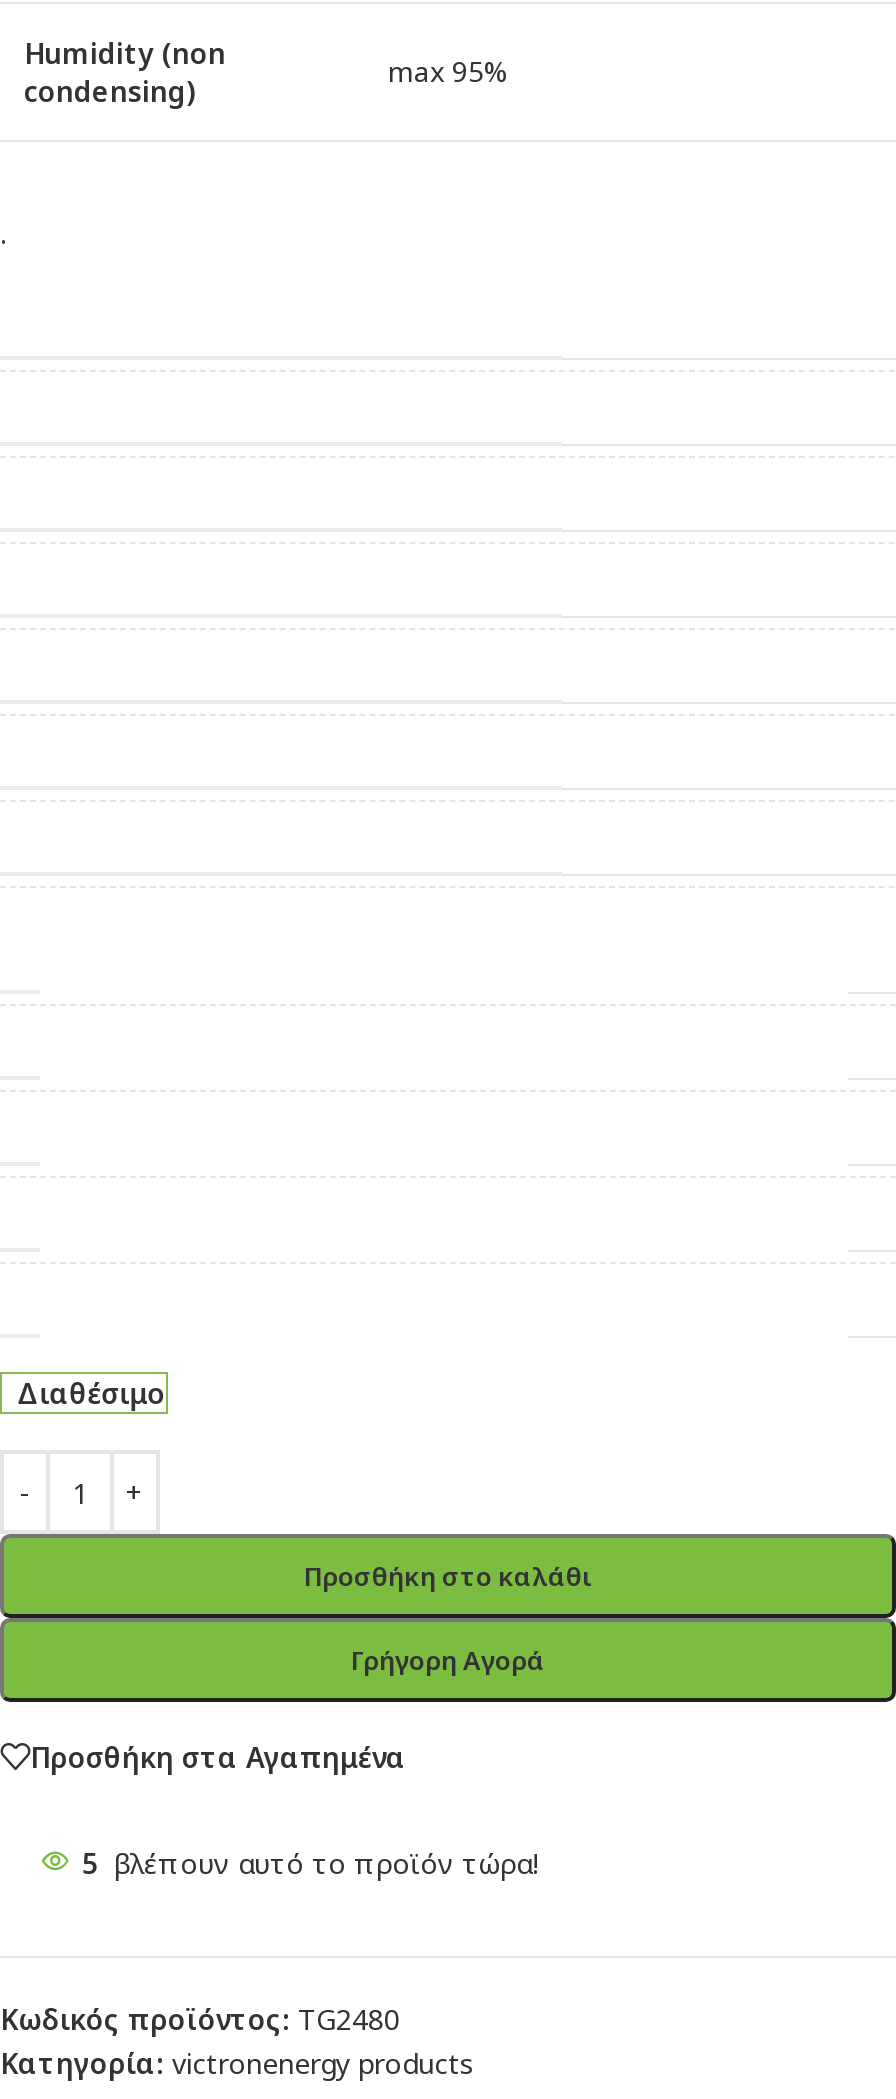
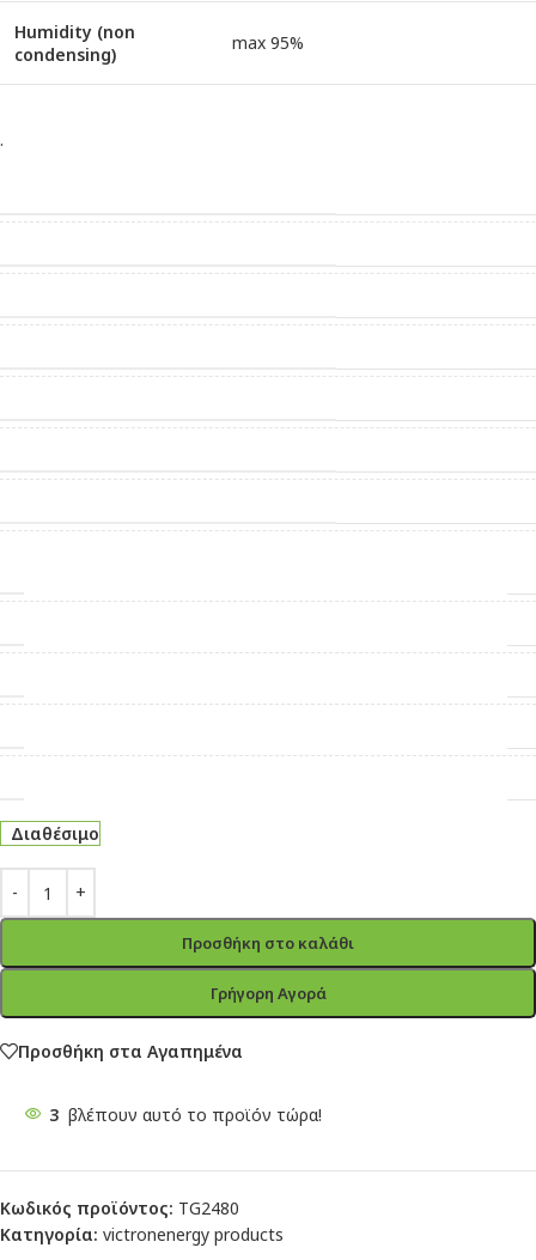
- 5 βλέπουν αυτό το προϊόν τώρα!
+ 3 βλέπουν αυτό το προϊόν τώρα!
